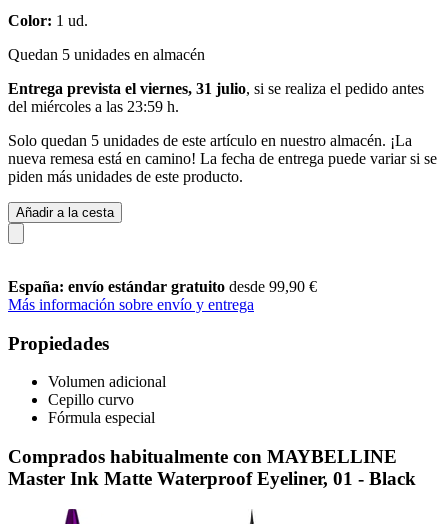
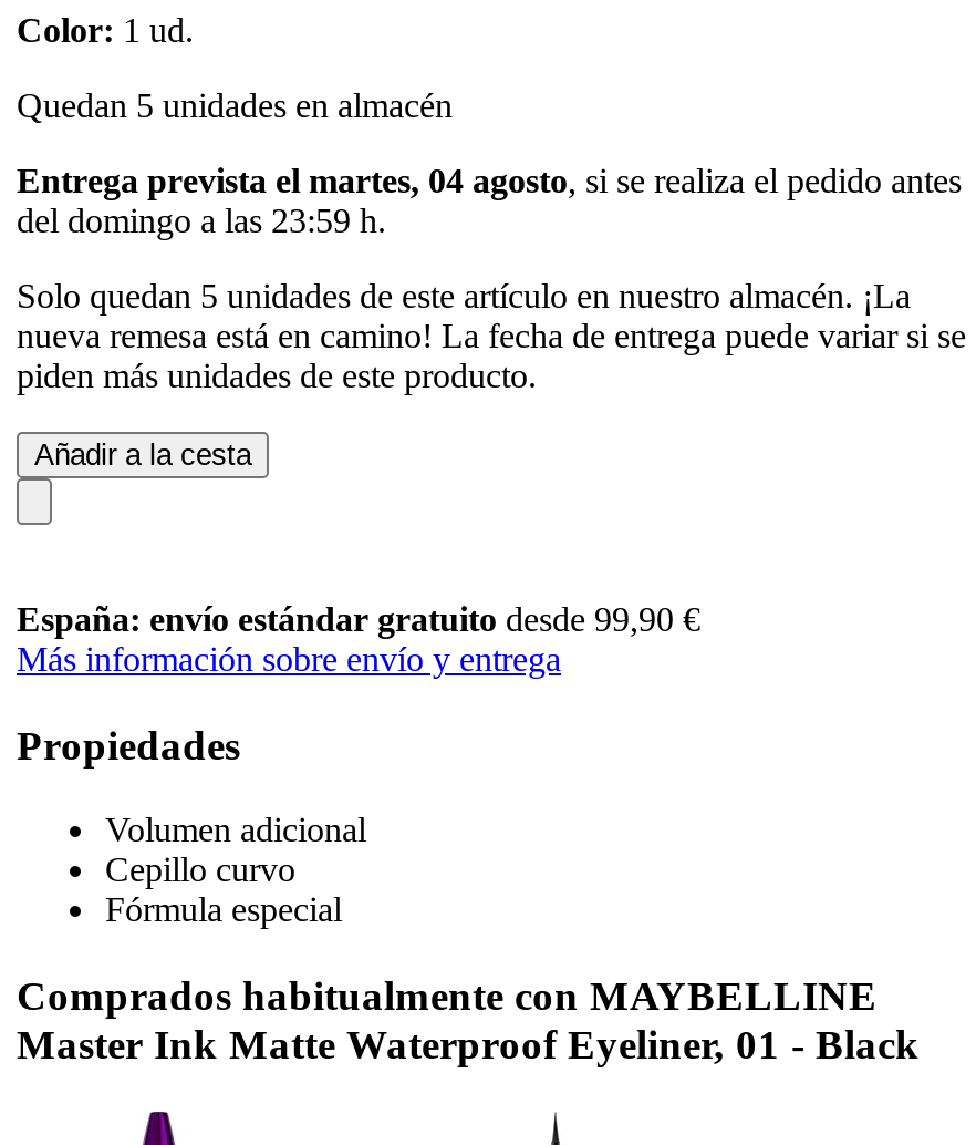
- Entrega prevista el viernes, 31 julio, si se realiza el pedido antes
+ Entrega prevista el martes, 04 agosto, si se realiza el pedido antes

- del miércoles a las 23:59 h.
+ del domingo a las 23:59 h.
